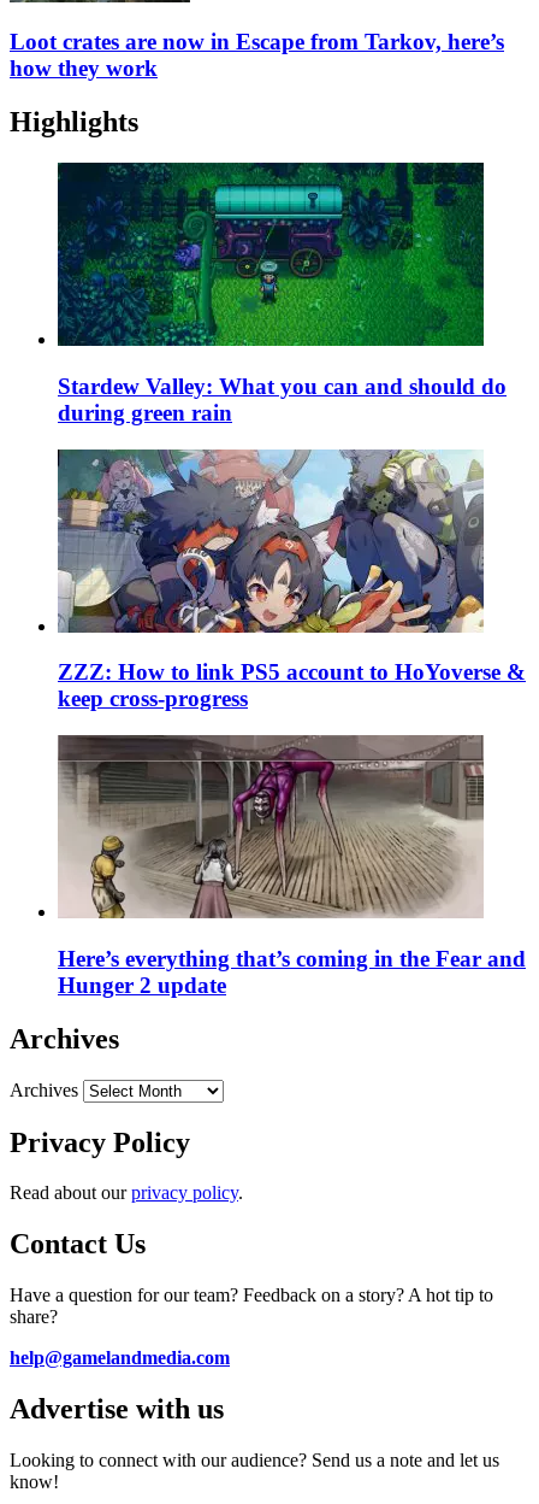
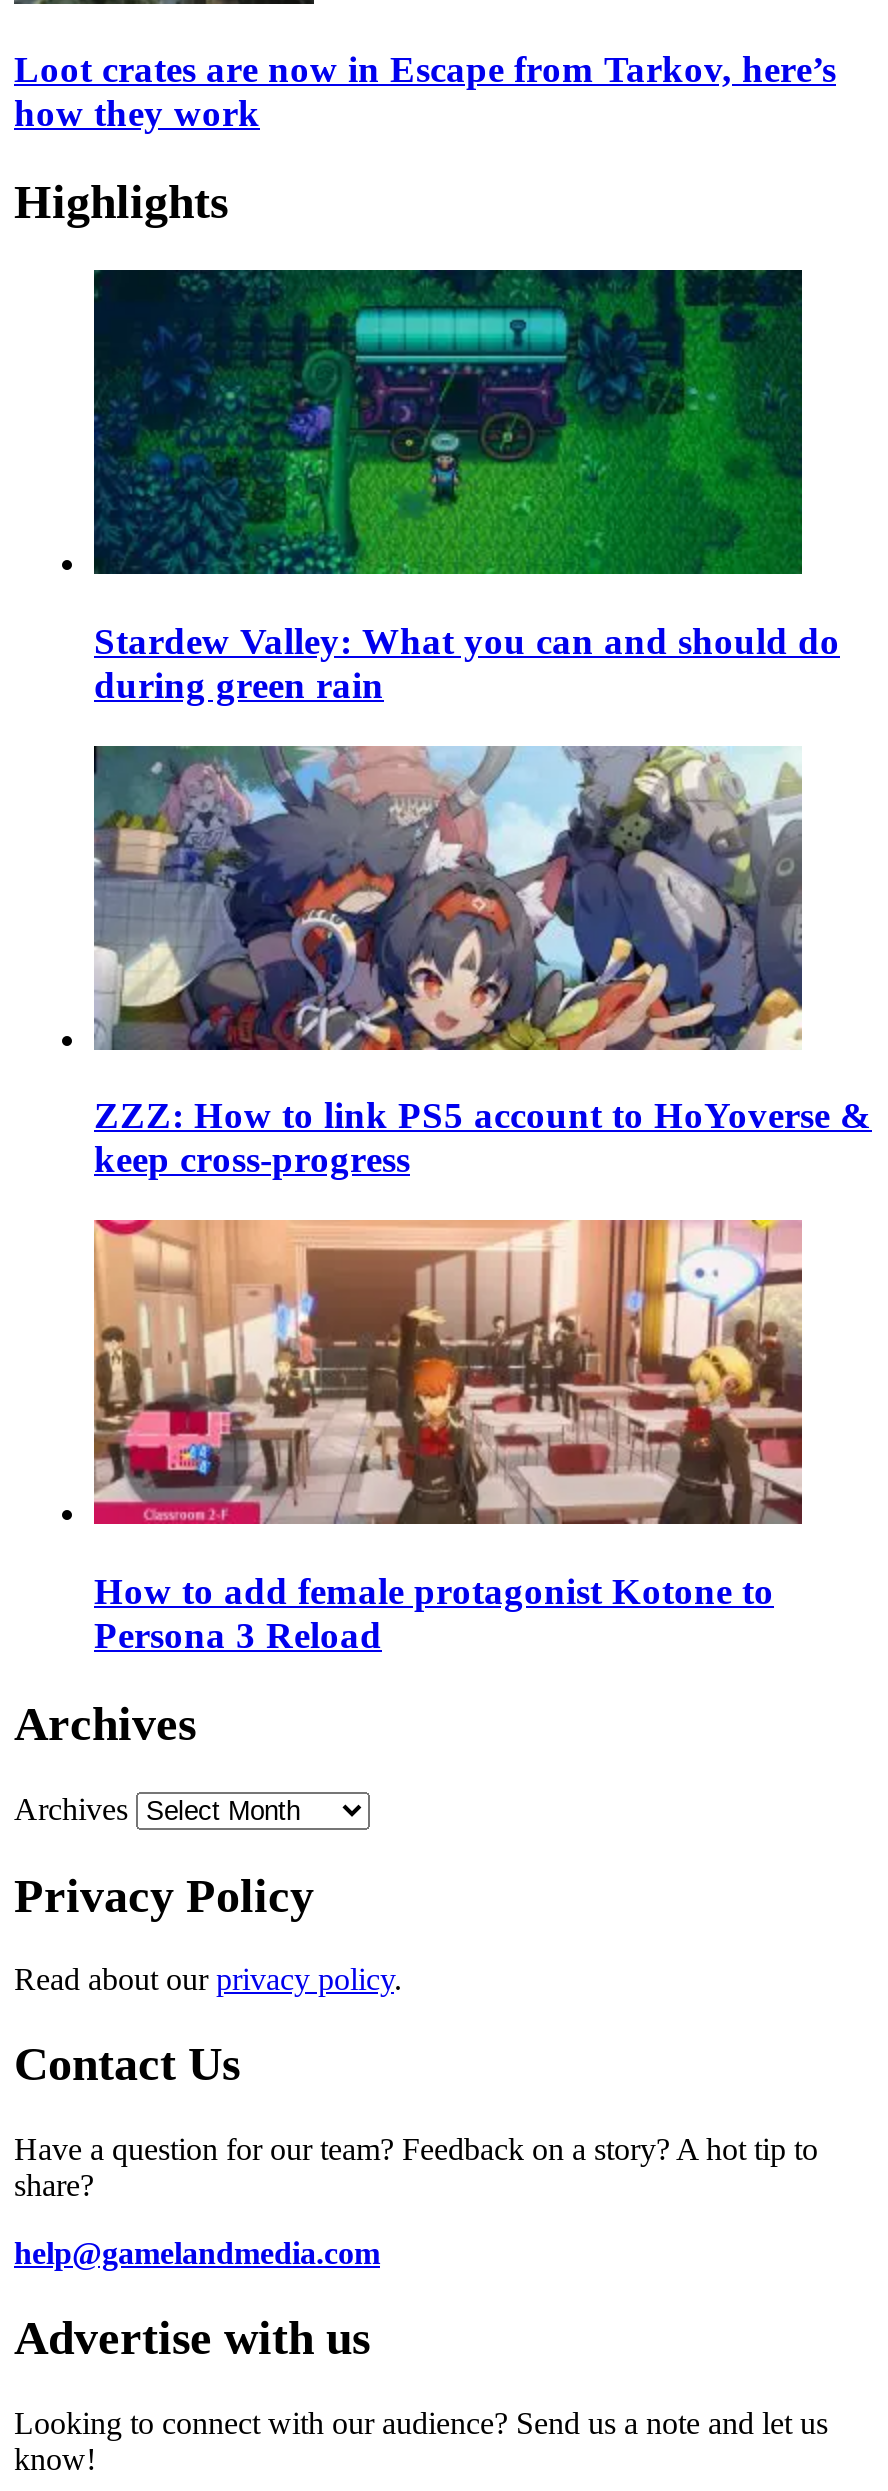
- [image]
- Here’s everything that’s coming in the Fear and
- Hunger 2 update
+ [image]
+ How to add female protagonist Kotone to
+ Persona 3 Reload
